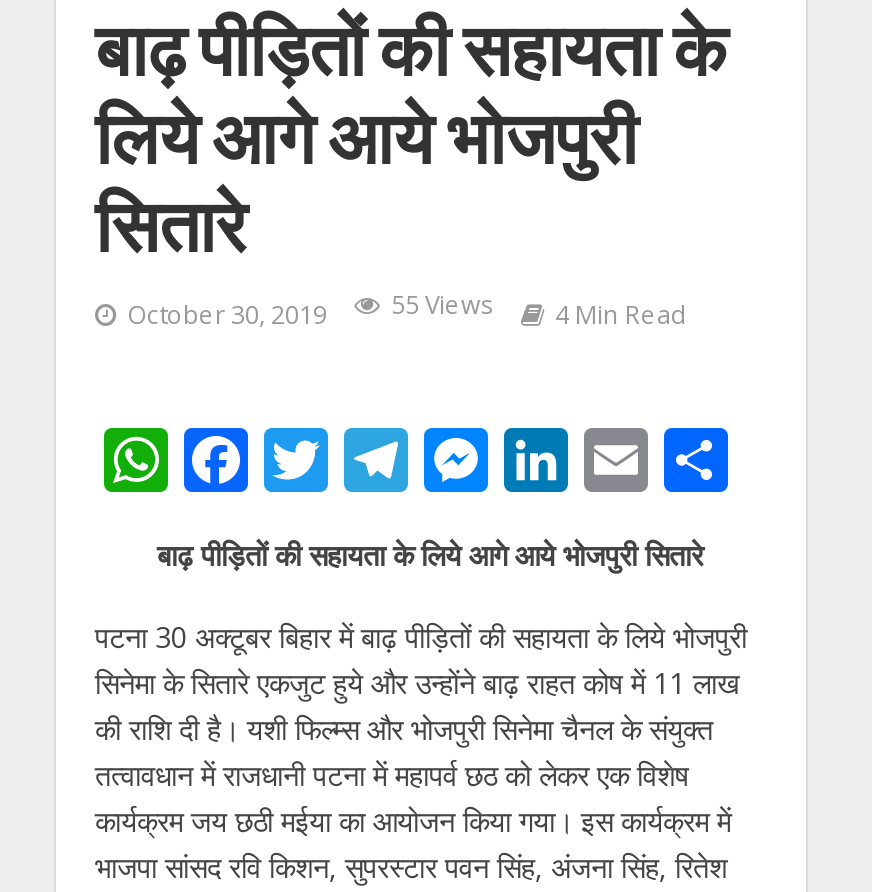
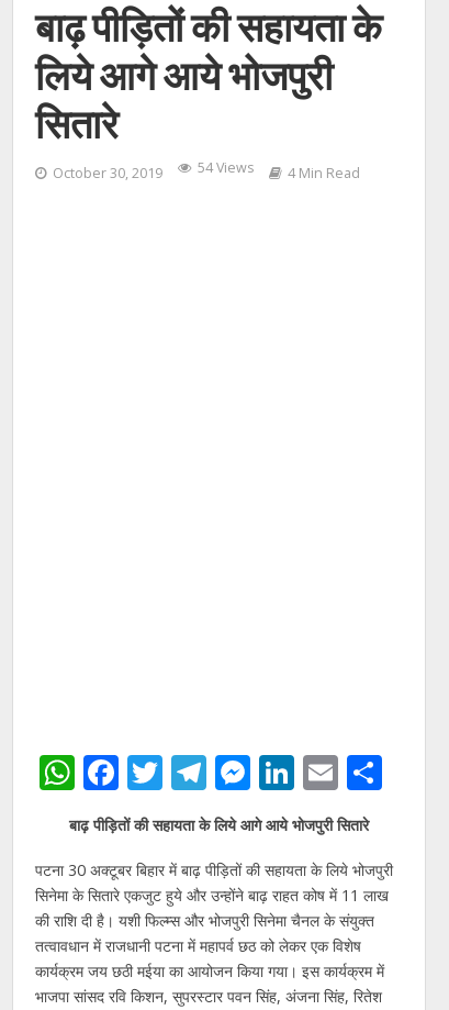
- October 30, 2019 55 Views 4 Min Read
+ October 30, 2019 54 Views 4 Min Read
